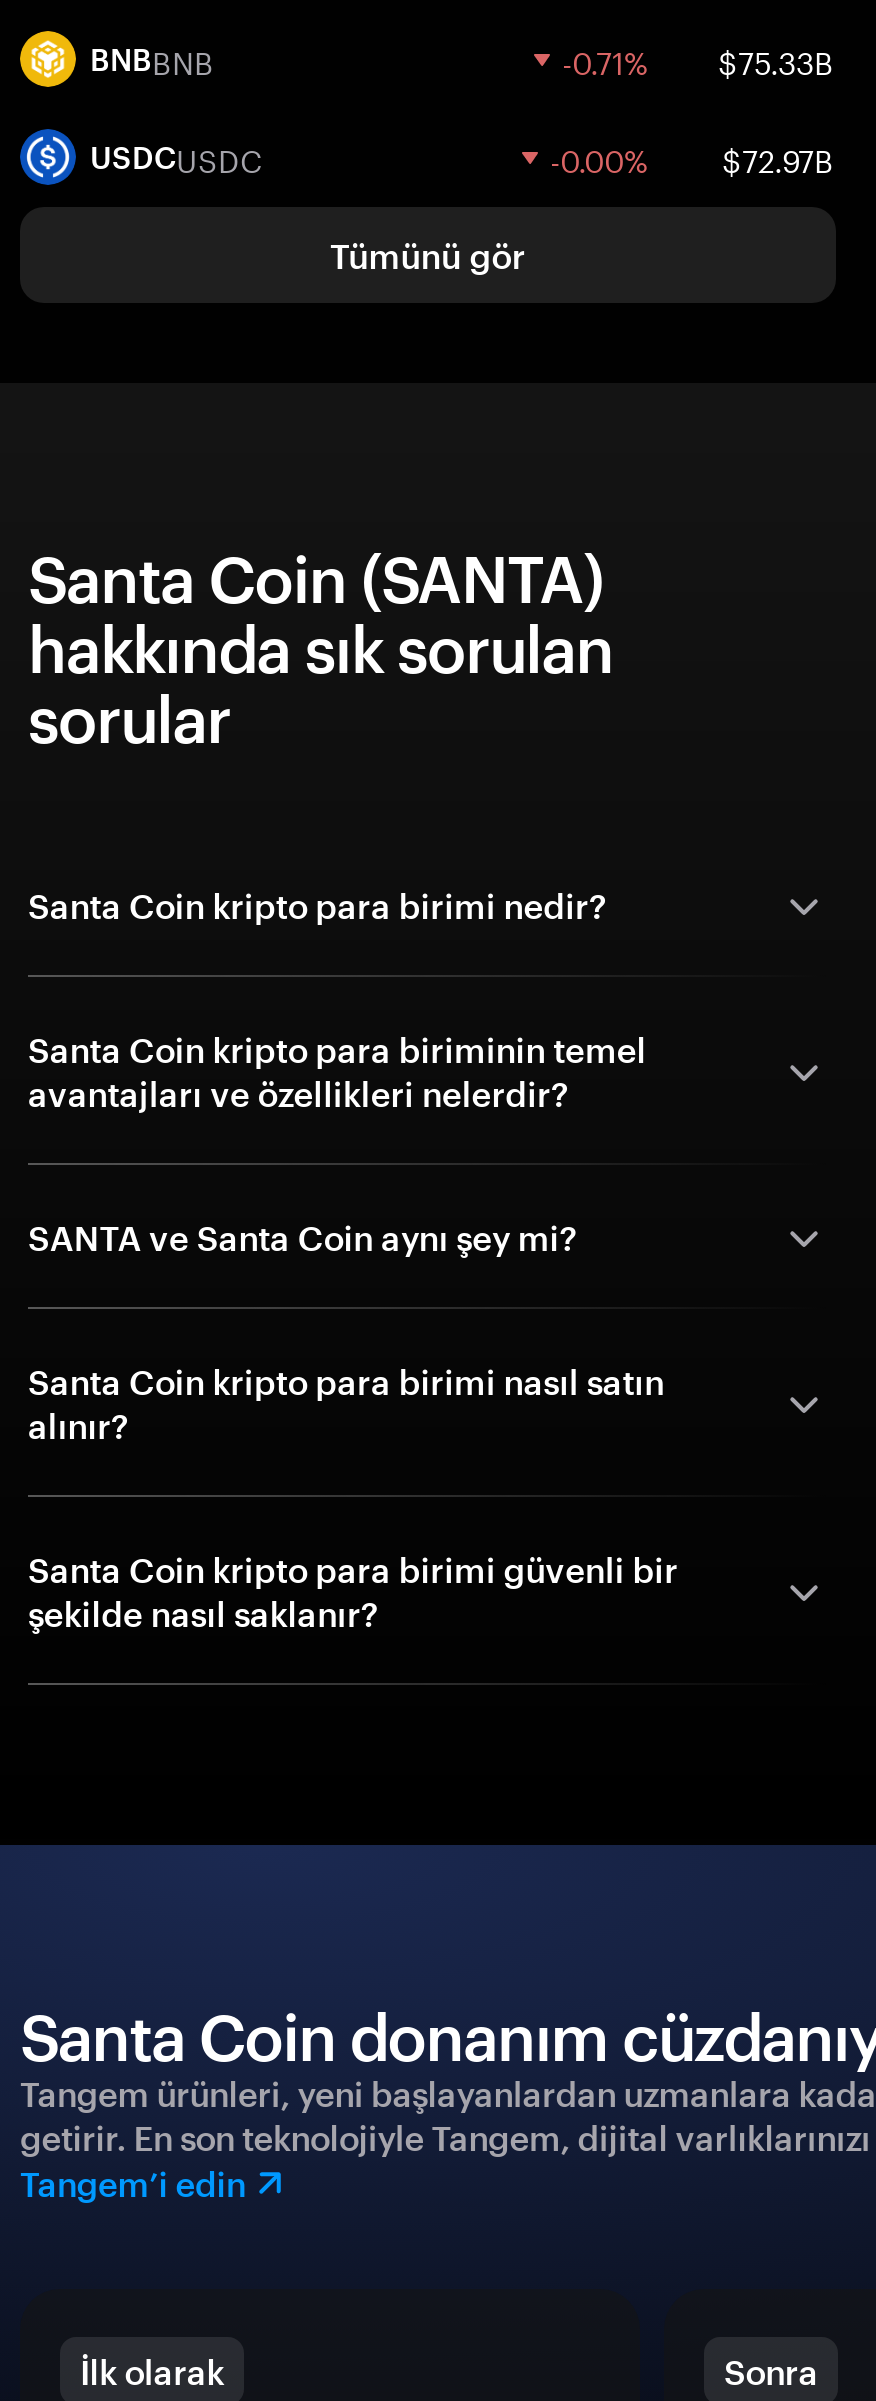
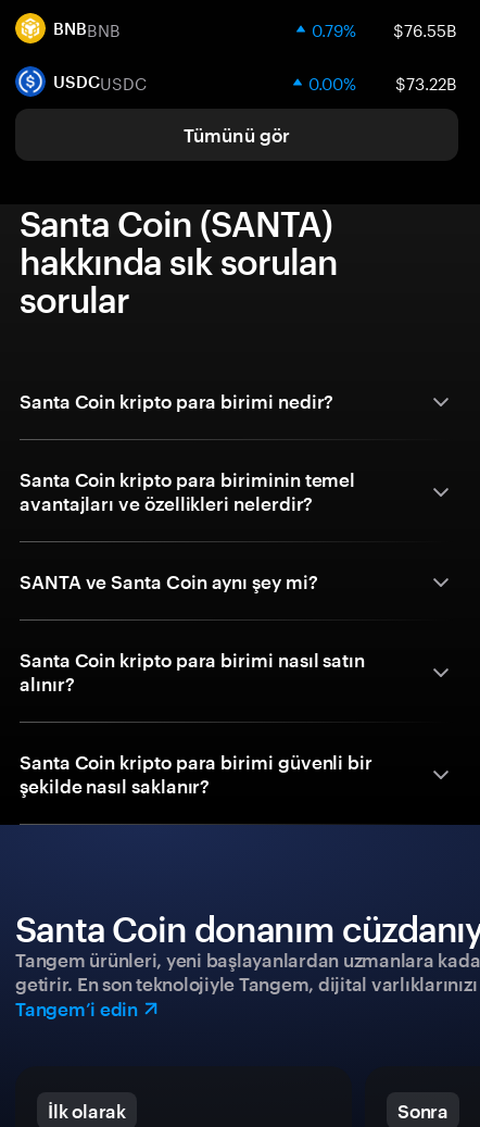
- -0.71%
- $75.33B
+ 0.79%
+ $76.55B

- -0.00%
- $72.97B
+ 0.00%
+ $73.22B
